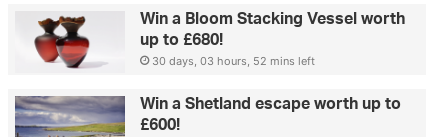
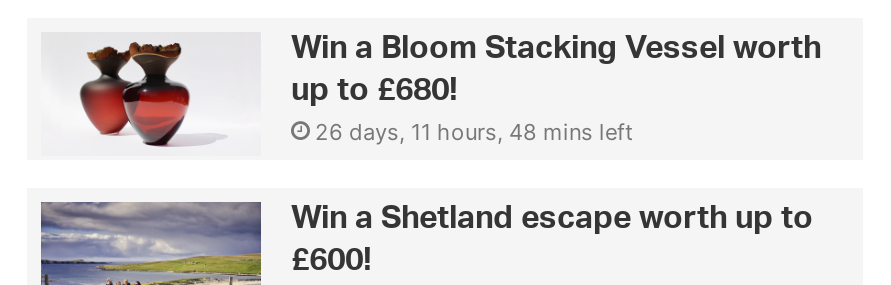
- 30 days, 03 hours, 52 mins left
+ 26 days, 11 hours, 48 mins left
